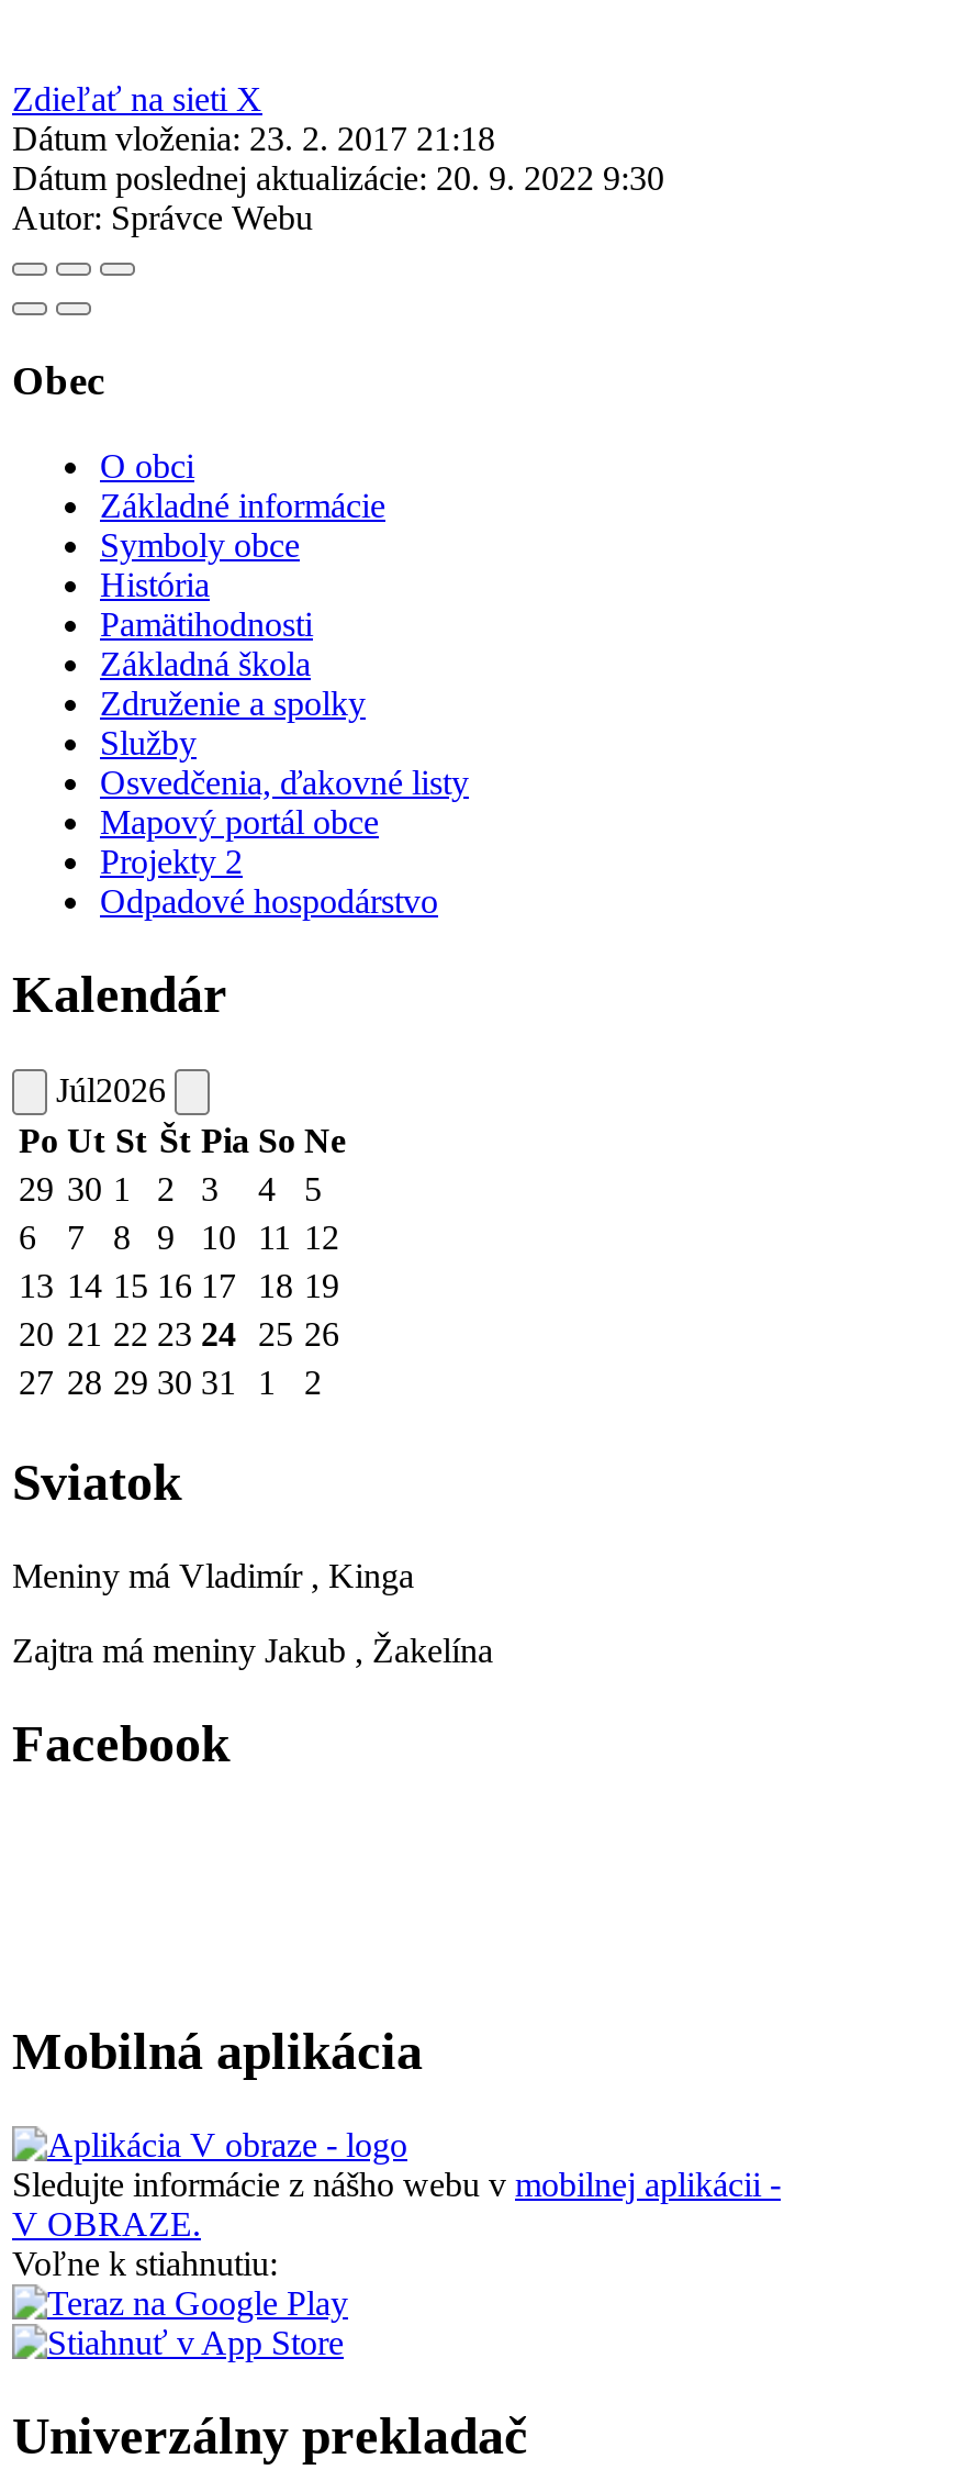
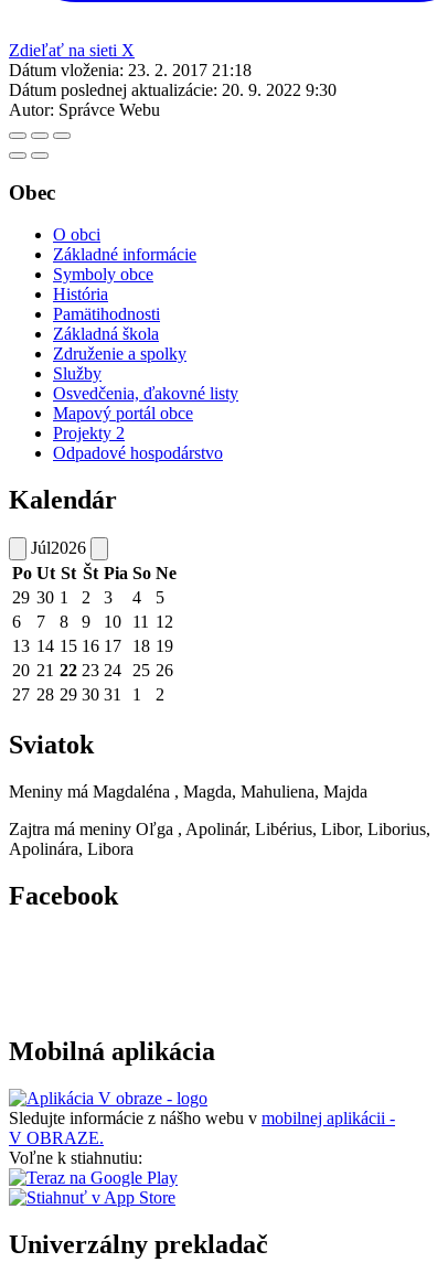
- Meniny má Vladimír , Kinga
+ Meniny má Magdaléna , Magda, Mahuliena, Majda

- Zajtra má meniny Jakub , Žakelína
+ Zajtra má meniny Oľga , Apolinár, Libérius, Libor, Liborius,
+ Apolinára, Libora
